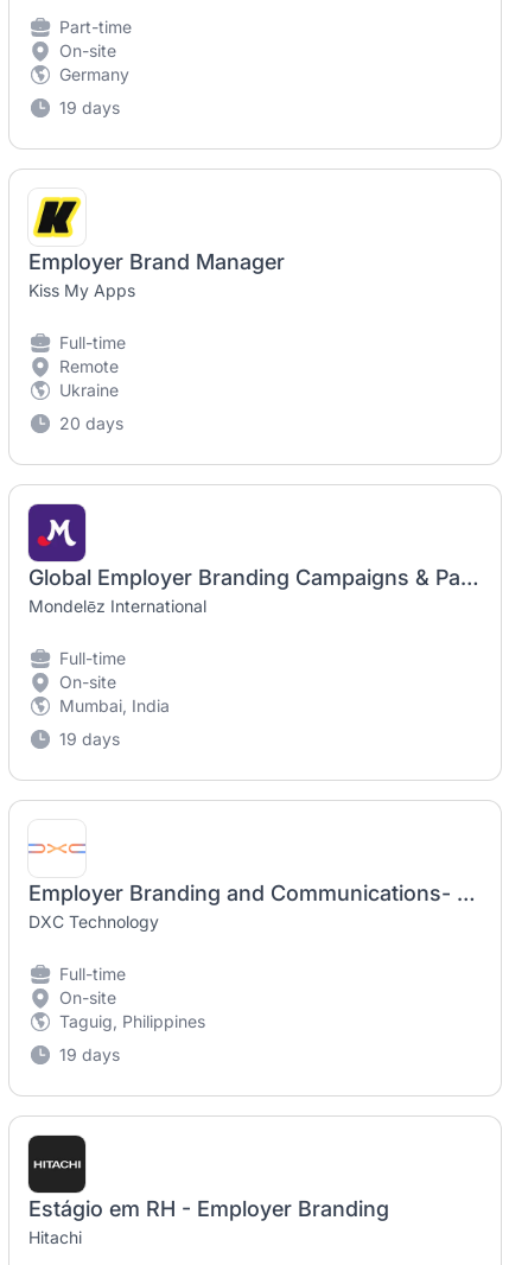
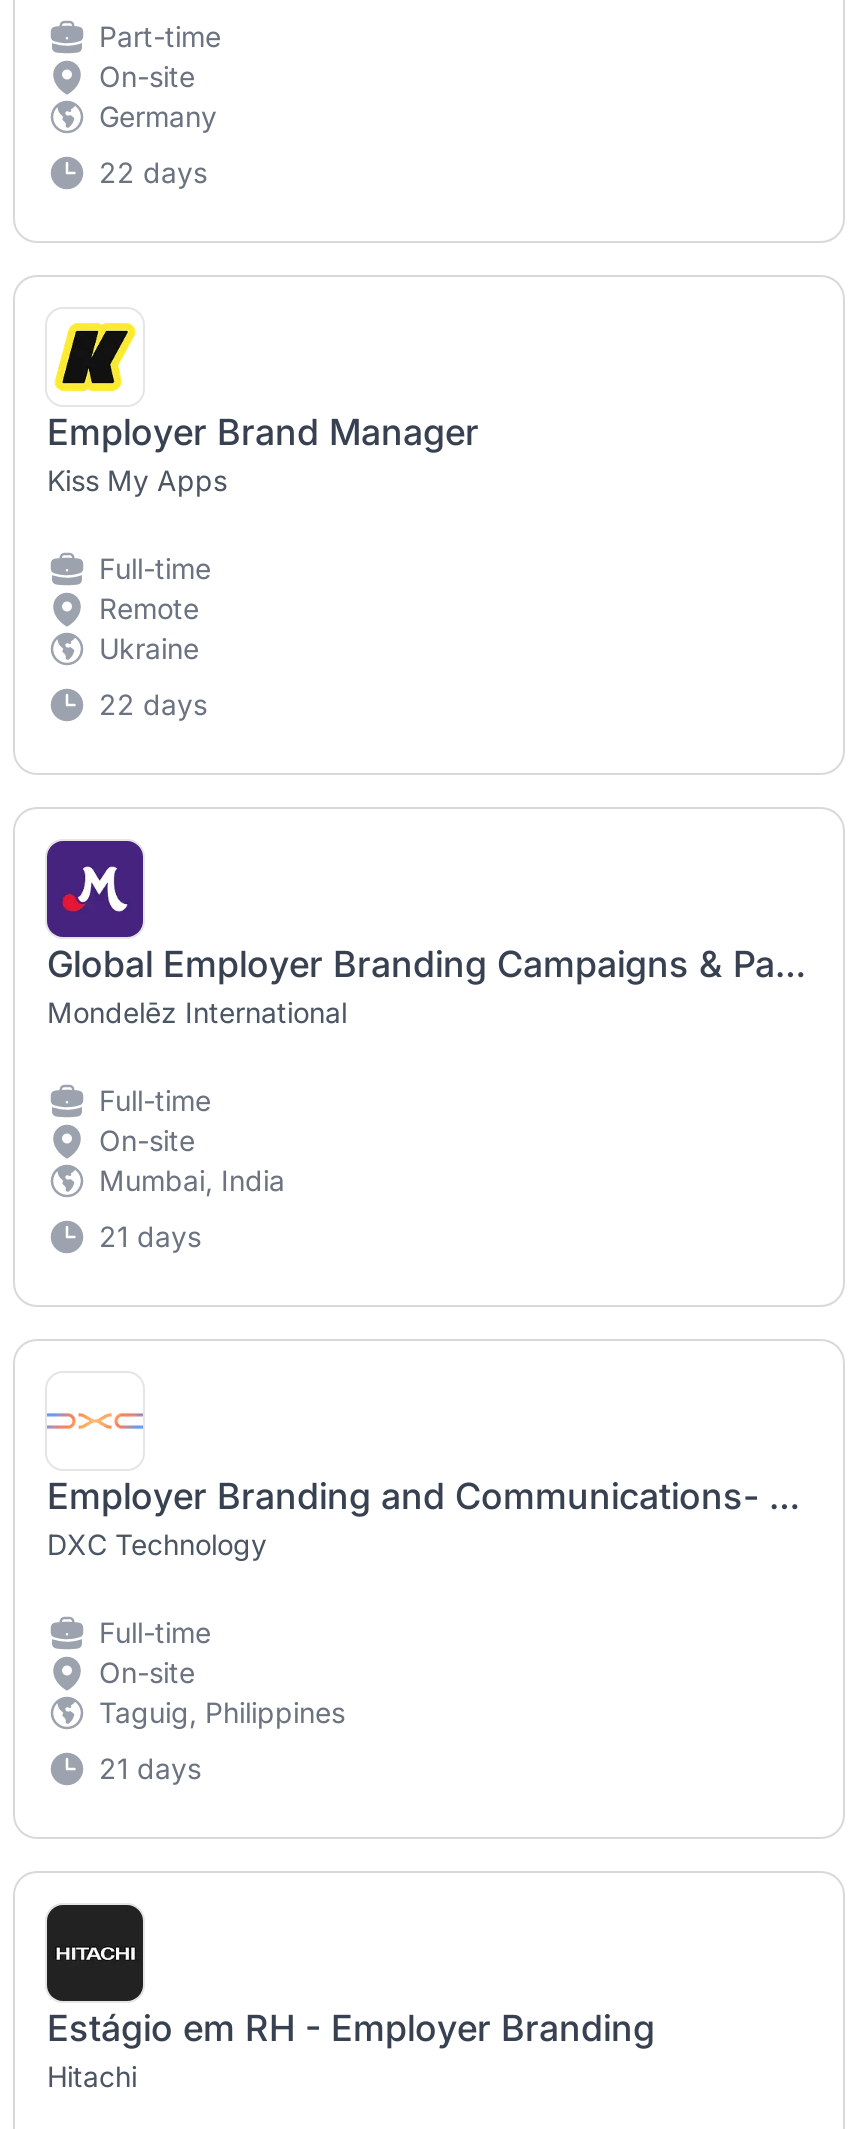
- 19 days
+ 22 days

- 20 days
+ 22 days

- 19 days
+ 21 days

- 19 days
+ 21 days
